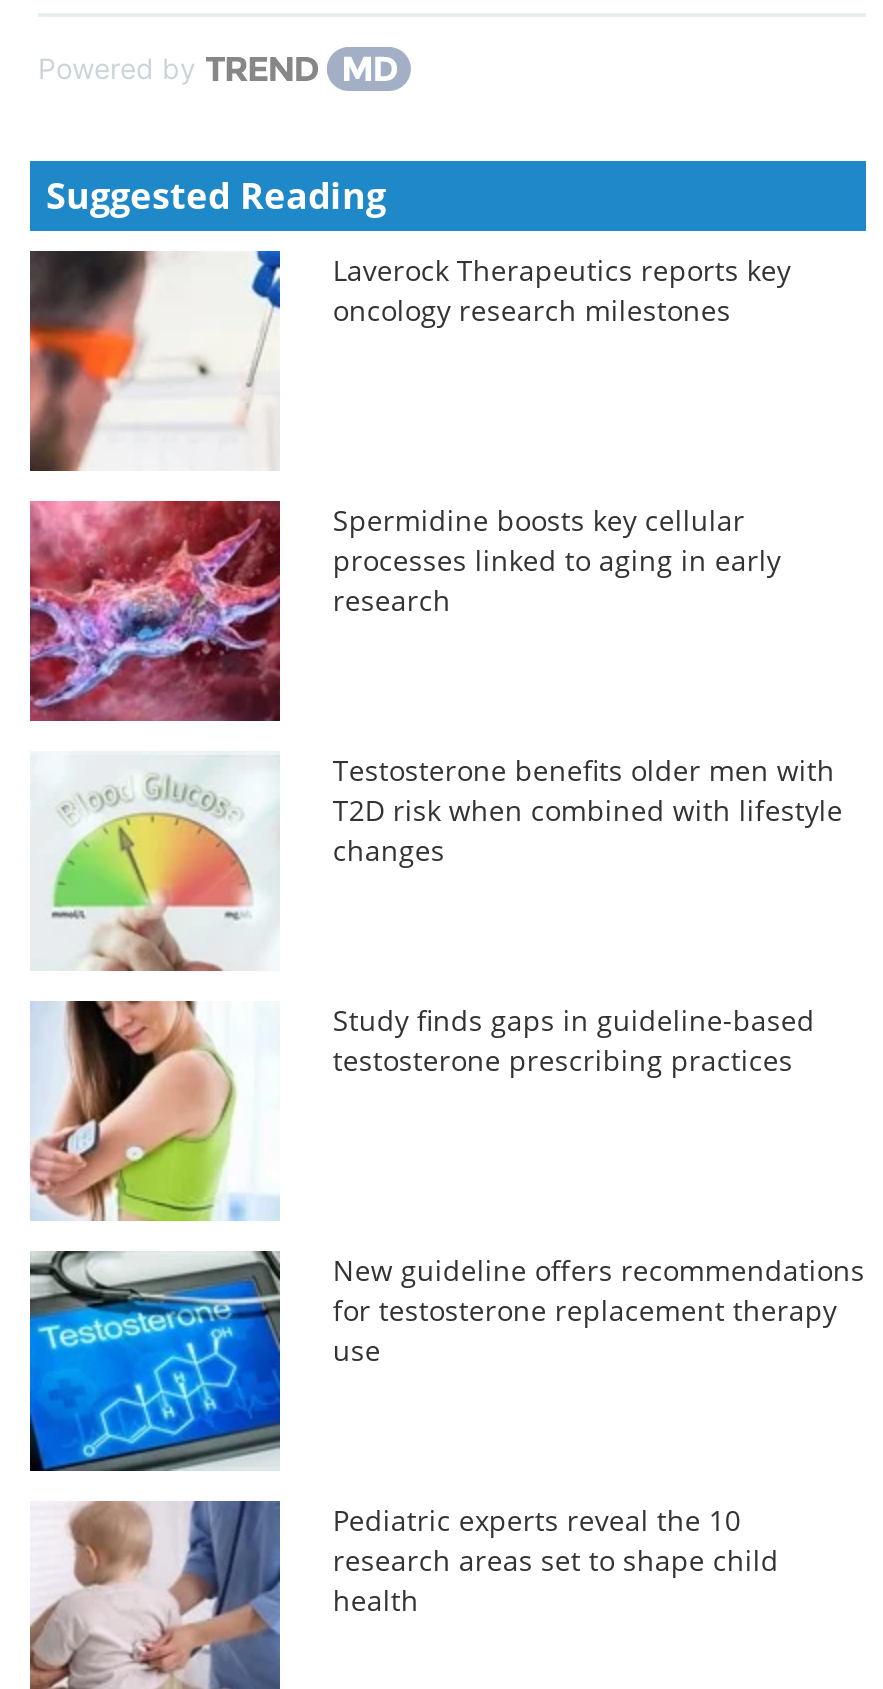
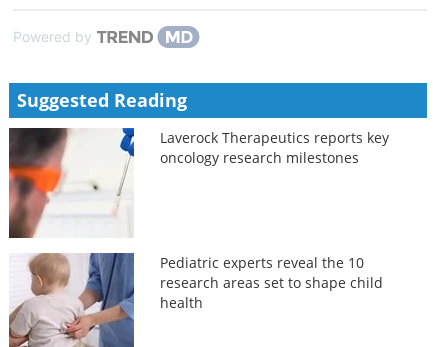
- [image]
- Spermidine boosts key cellular
- processes linked to aging in early
- research

- [image]
- Testosterone benefits older men with
- T2D risk when combined with lifestyle
- changes

- [image]
- Study finds gaps in guideline-based
- testosterone prescribing practices

- [image]
- New guideline offers recommendations
- for testosterone replacement therapy
- use
